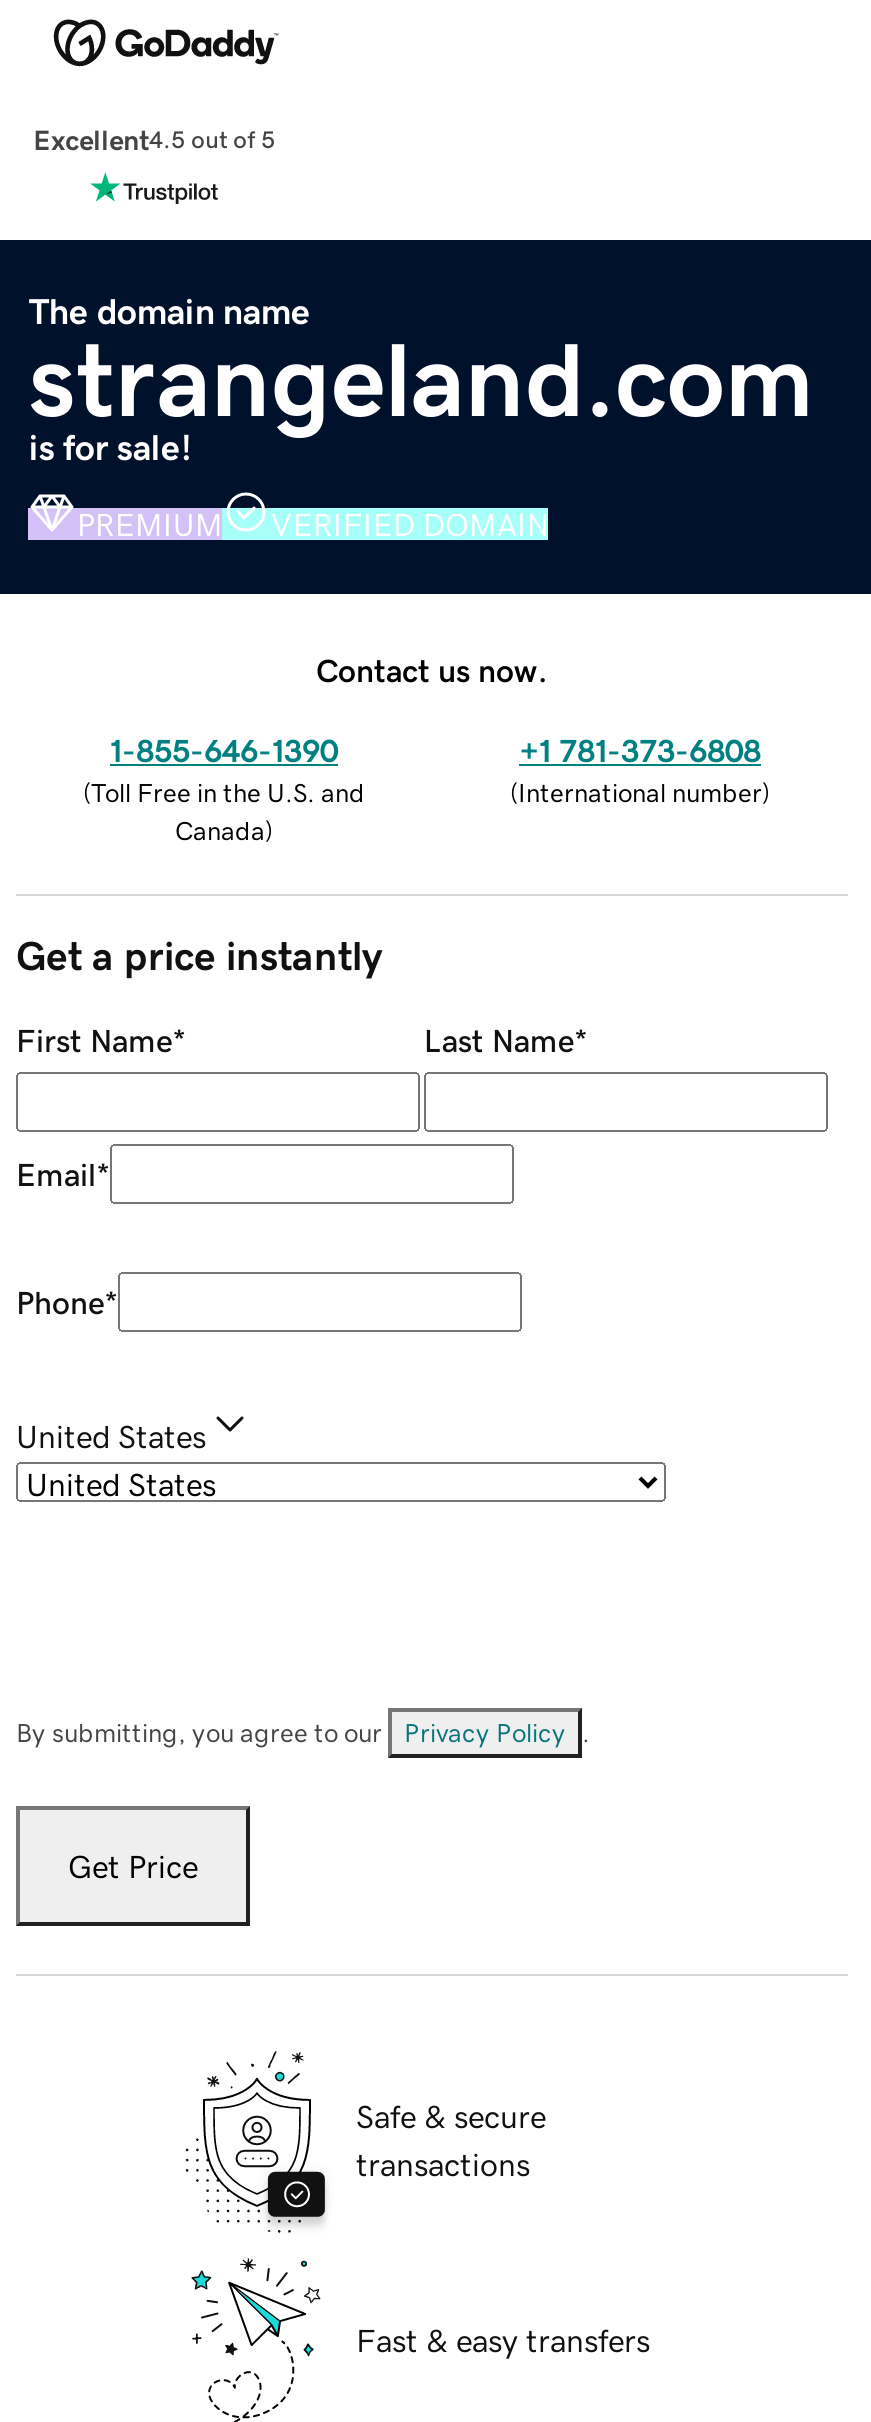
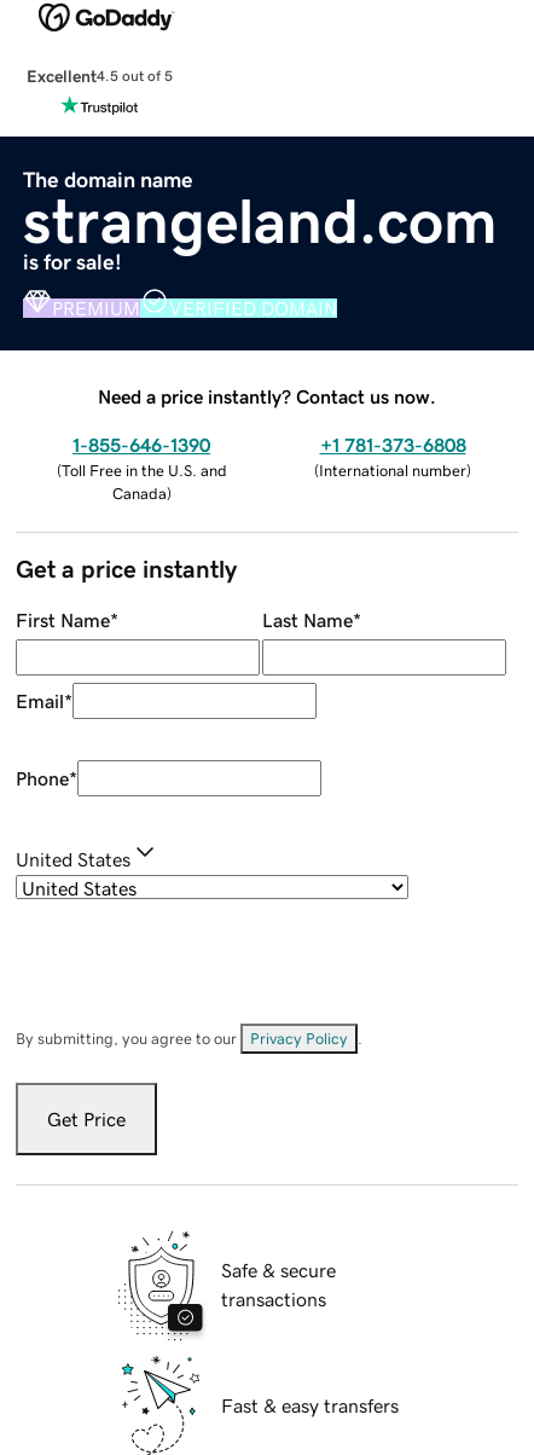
- Contact us now.
+ Need a price instantly? Contact us now.
